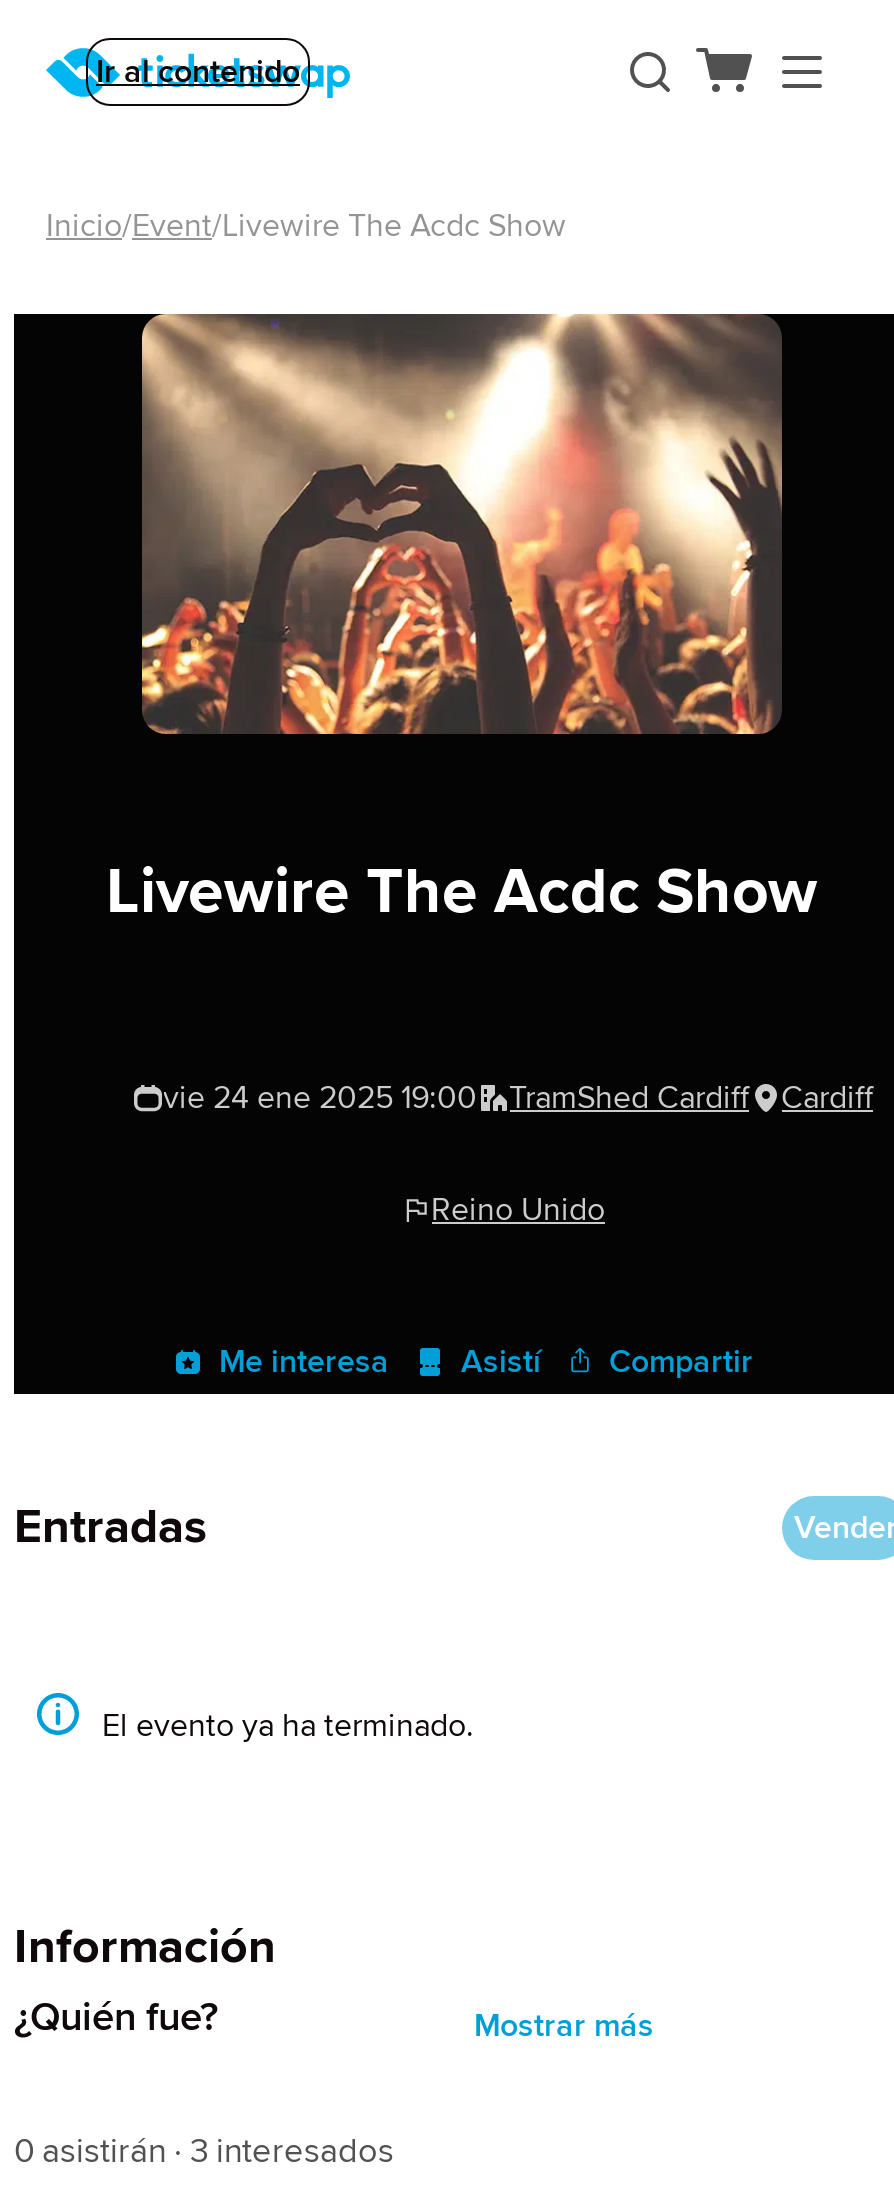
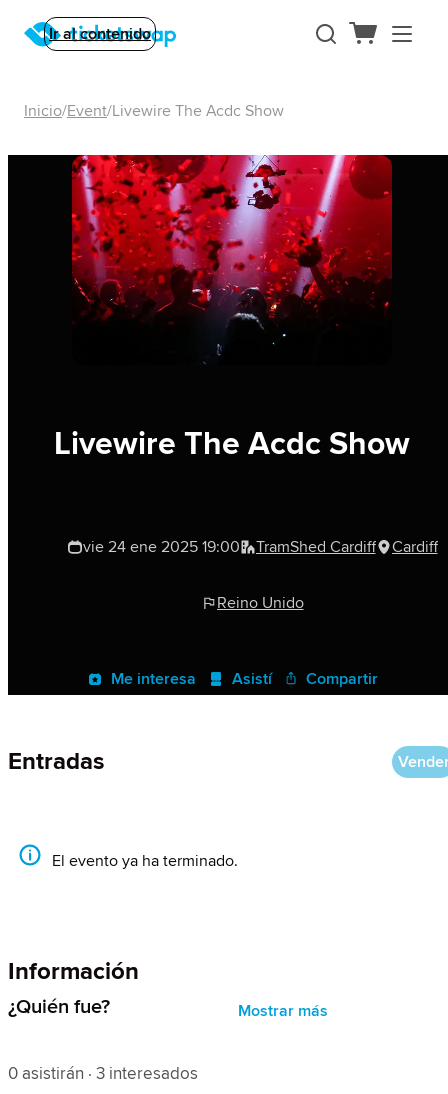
- [image]
+ [image]
